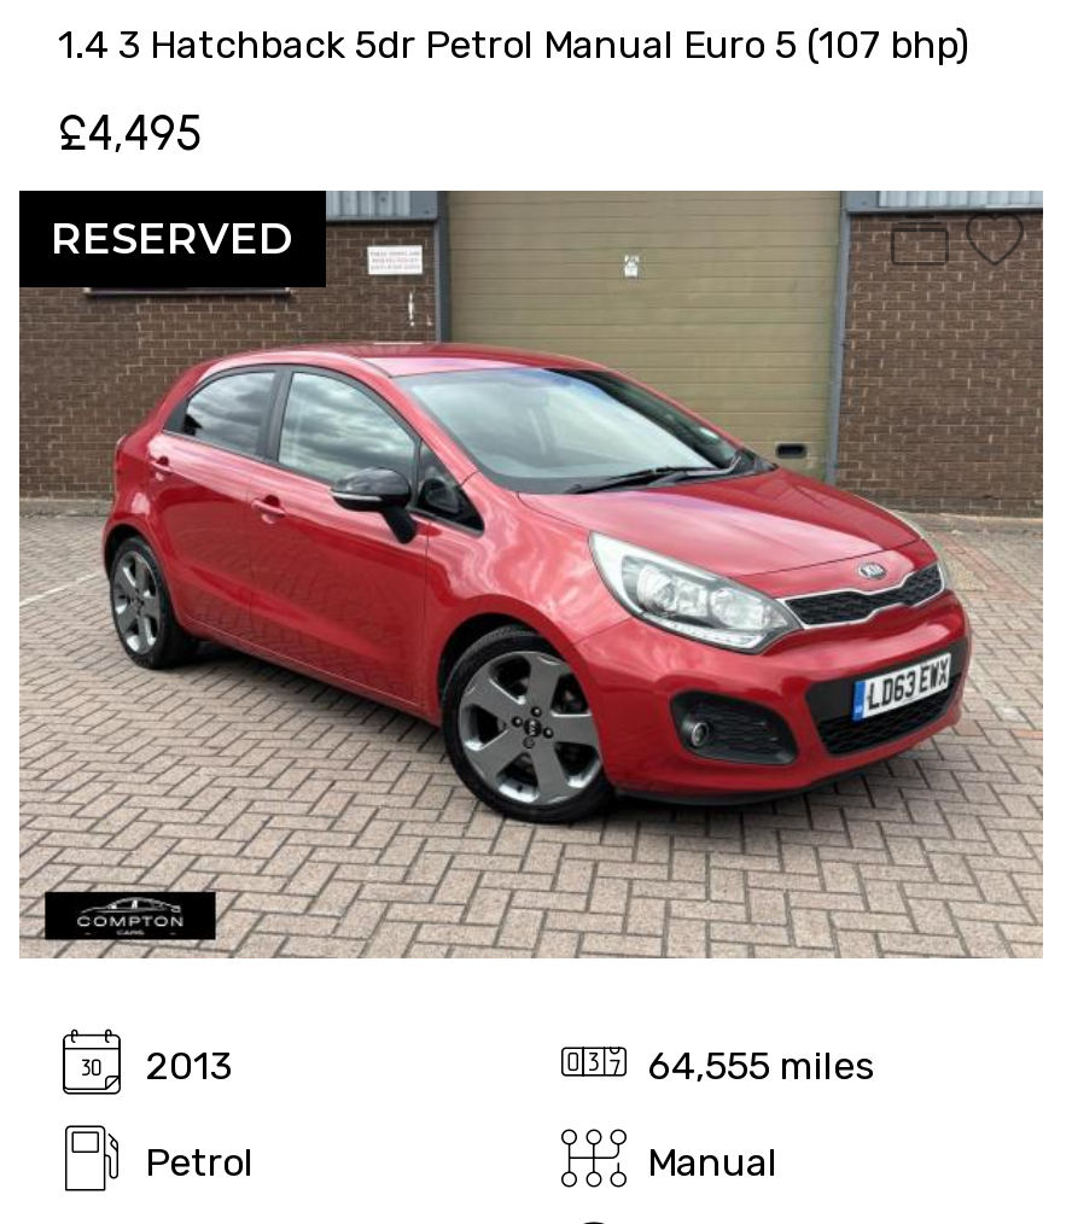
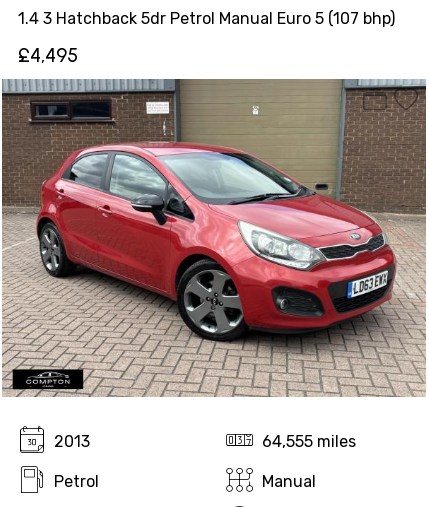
- RESERVED
